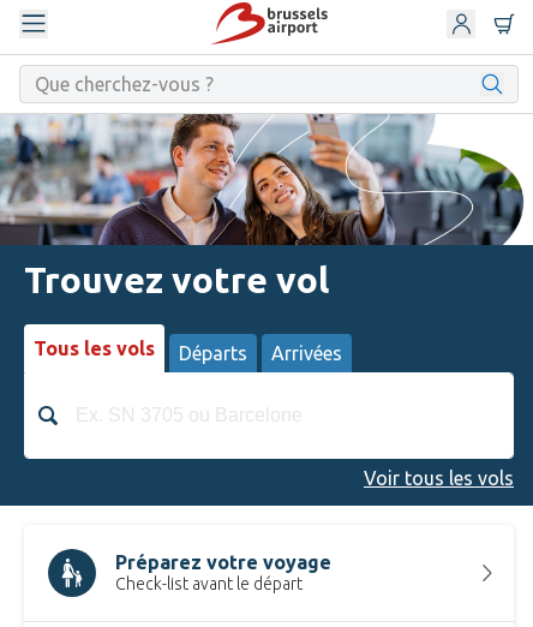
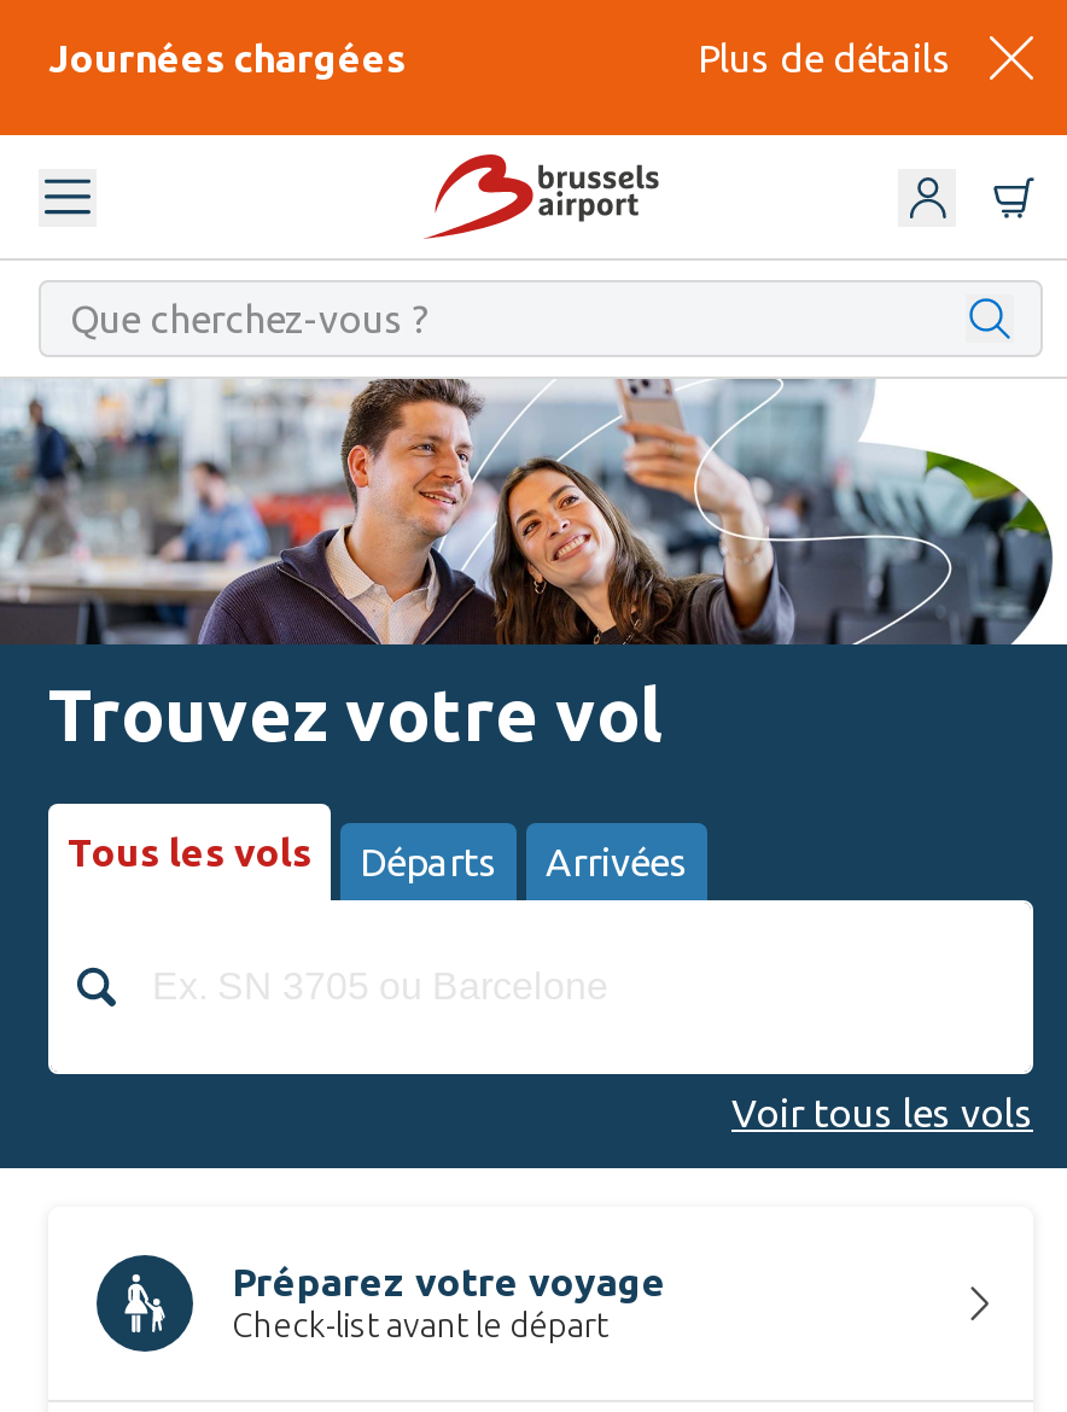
+ Journées chargées
+ Plus de détails
